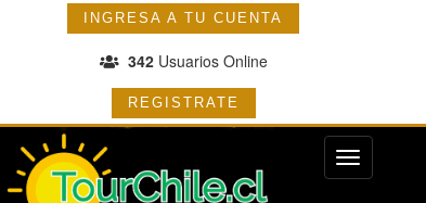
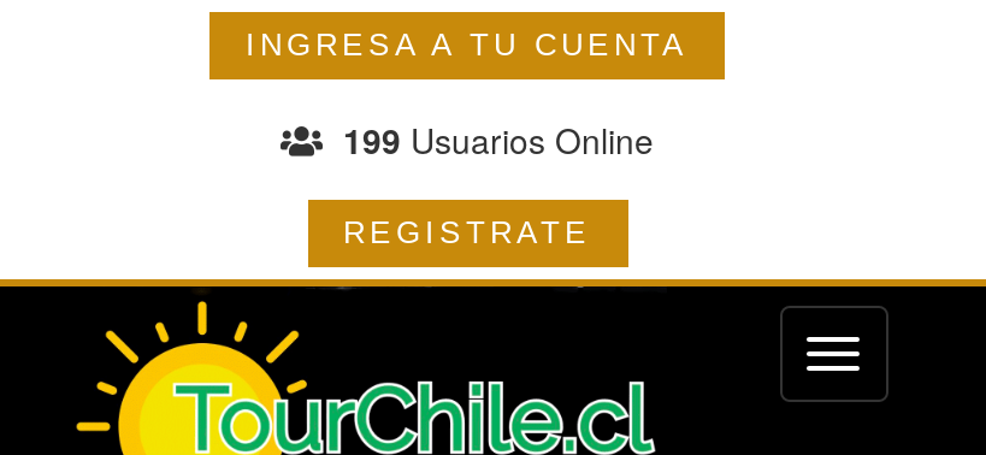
- 342 Usuarios Online
+ 199 Usuarios Online
